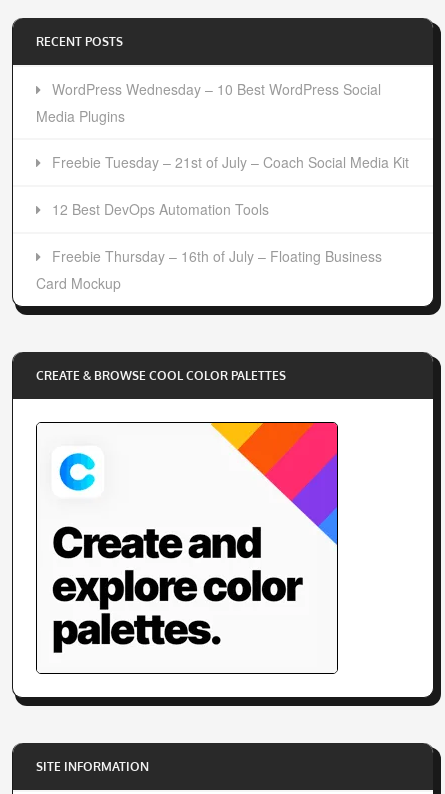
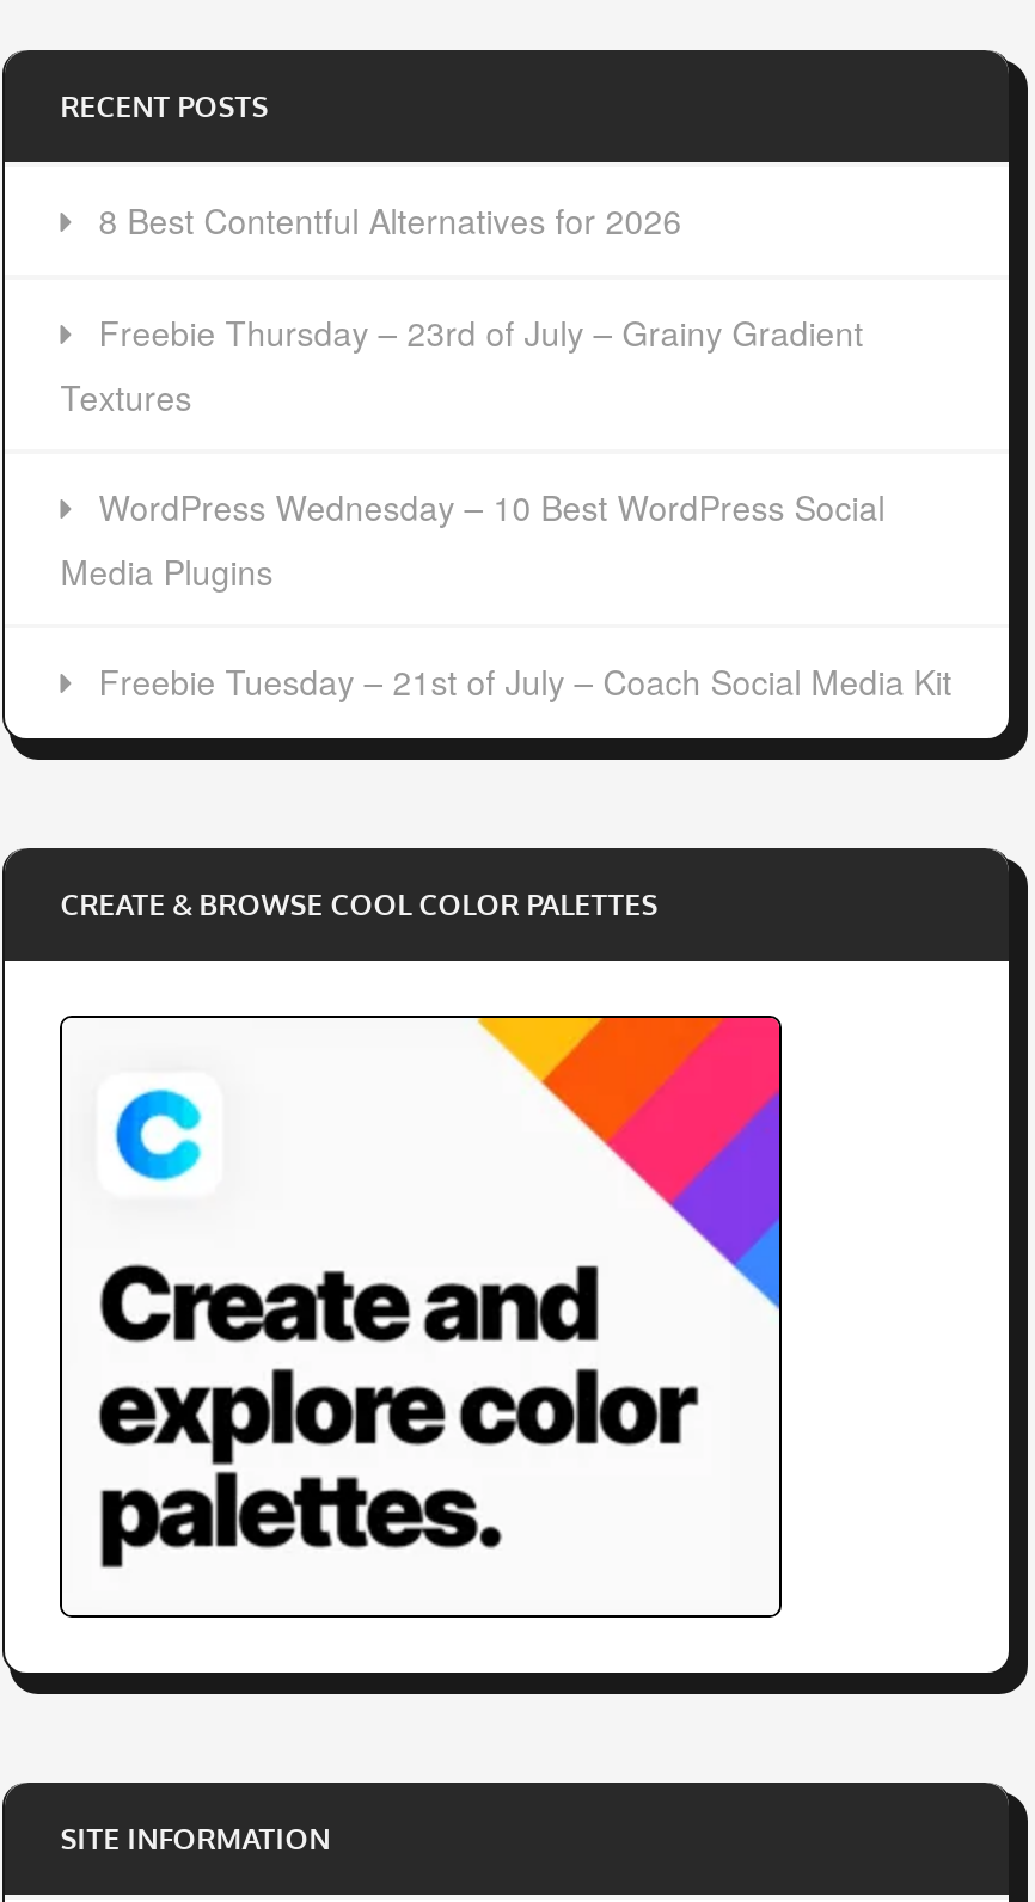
+ 8 Best Contentful Alternatives for 2026
+ Freebie Thursday – 23rd of July – Grainy Gradient
+ Textures

moved down: WordPress Wednesday – 10 Best WordPress Social | Media Plugins | Freebie Tuesday – 21st of July – Coach Social Media Kit

- 12 Best DevOps Automation Tools
- Freebie Thursday – 16th of July – Floating Business
- Card Mockup
